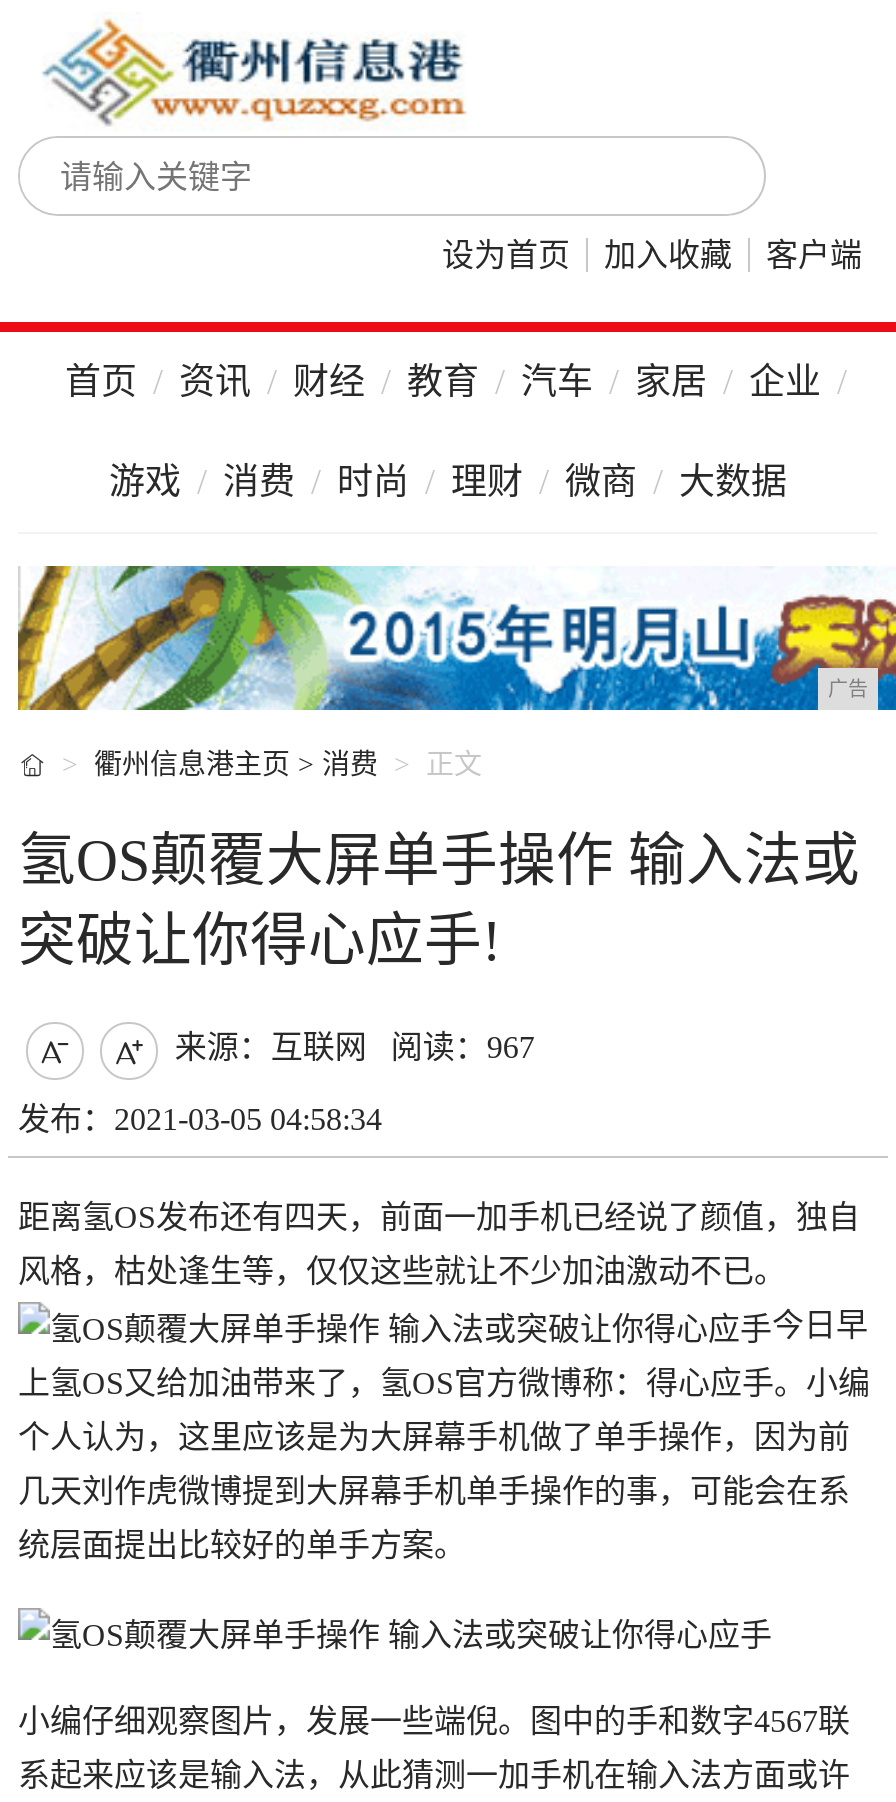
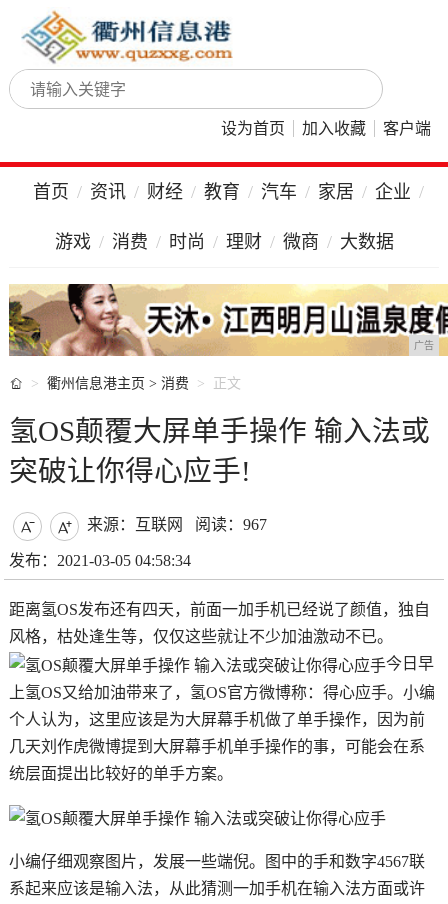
- [image]
+ [image]
